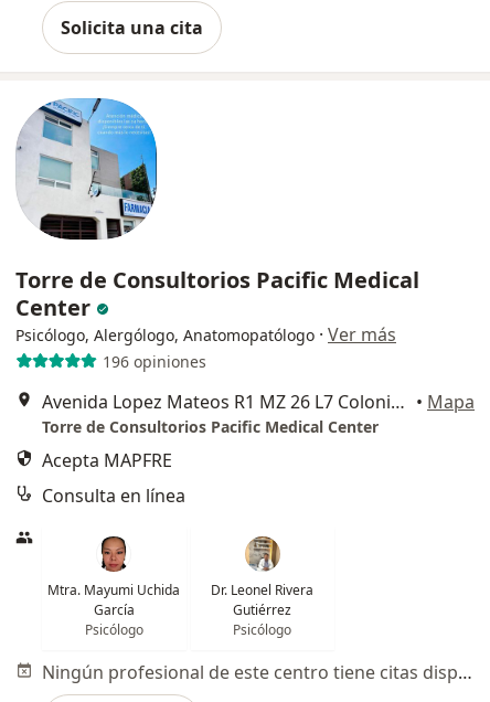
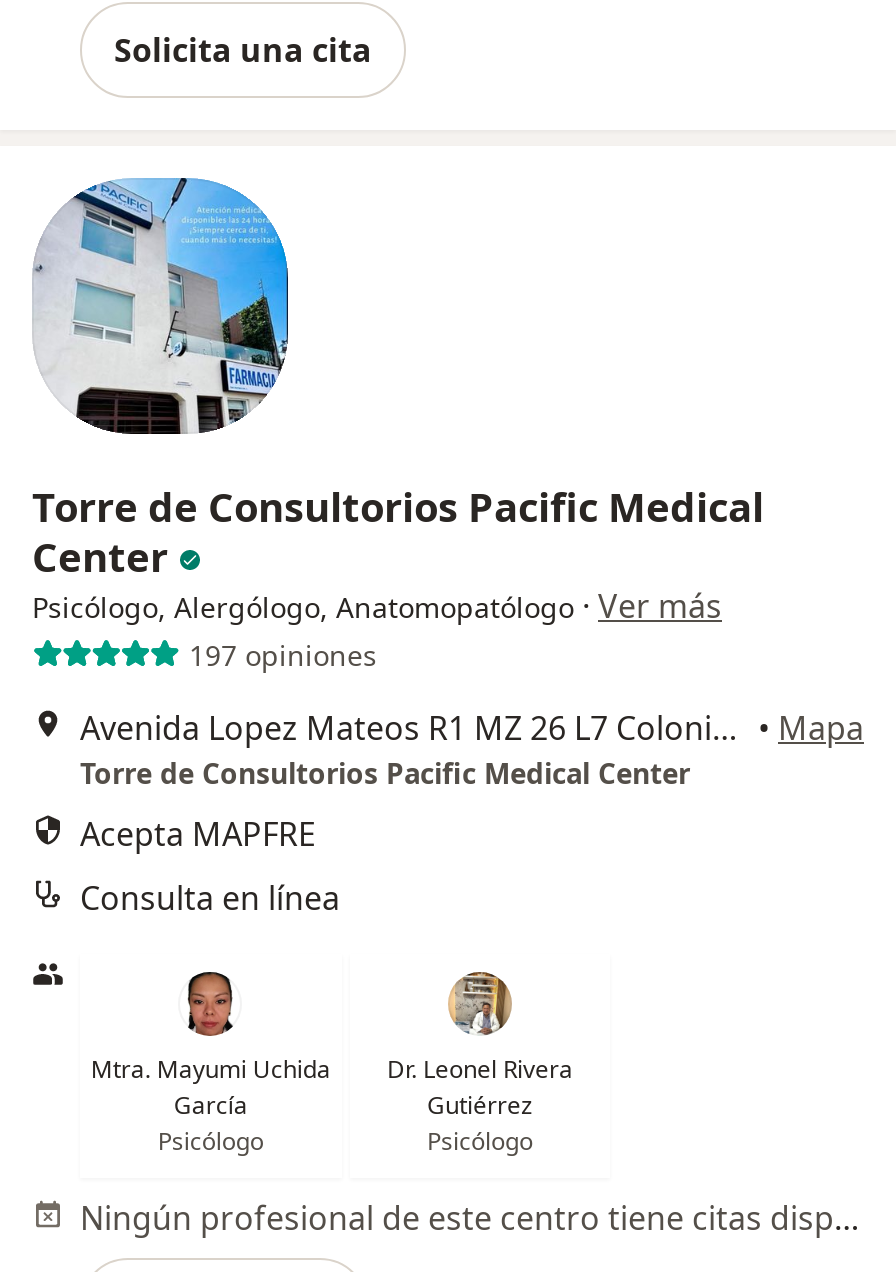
- 196 opiniones
+ 197 opiniones
